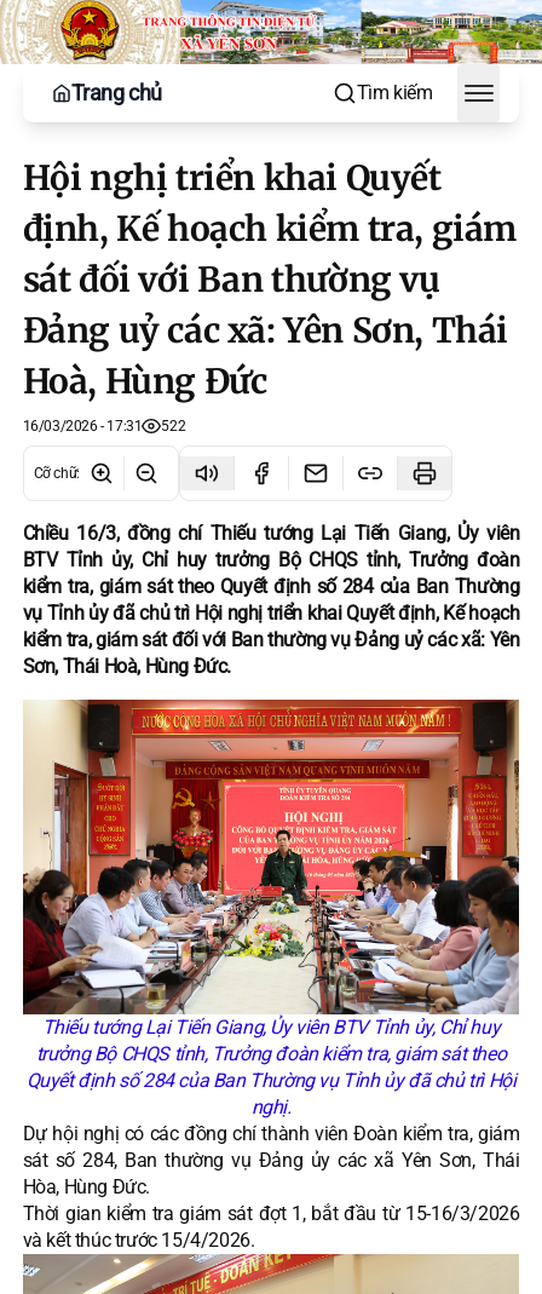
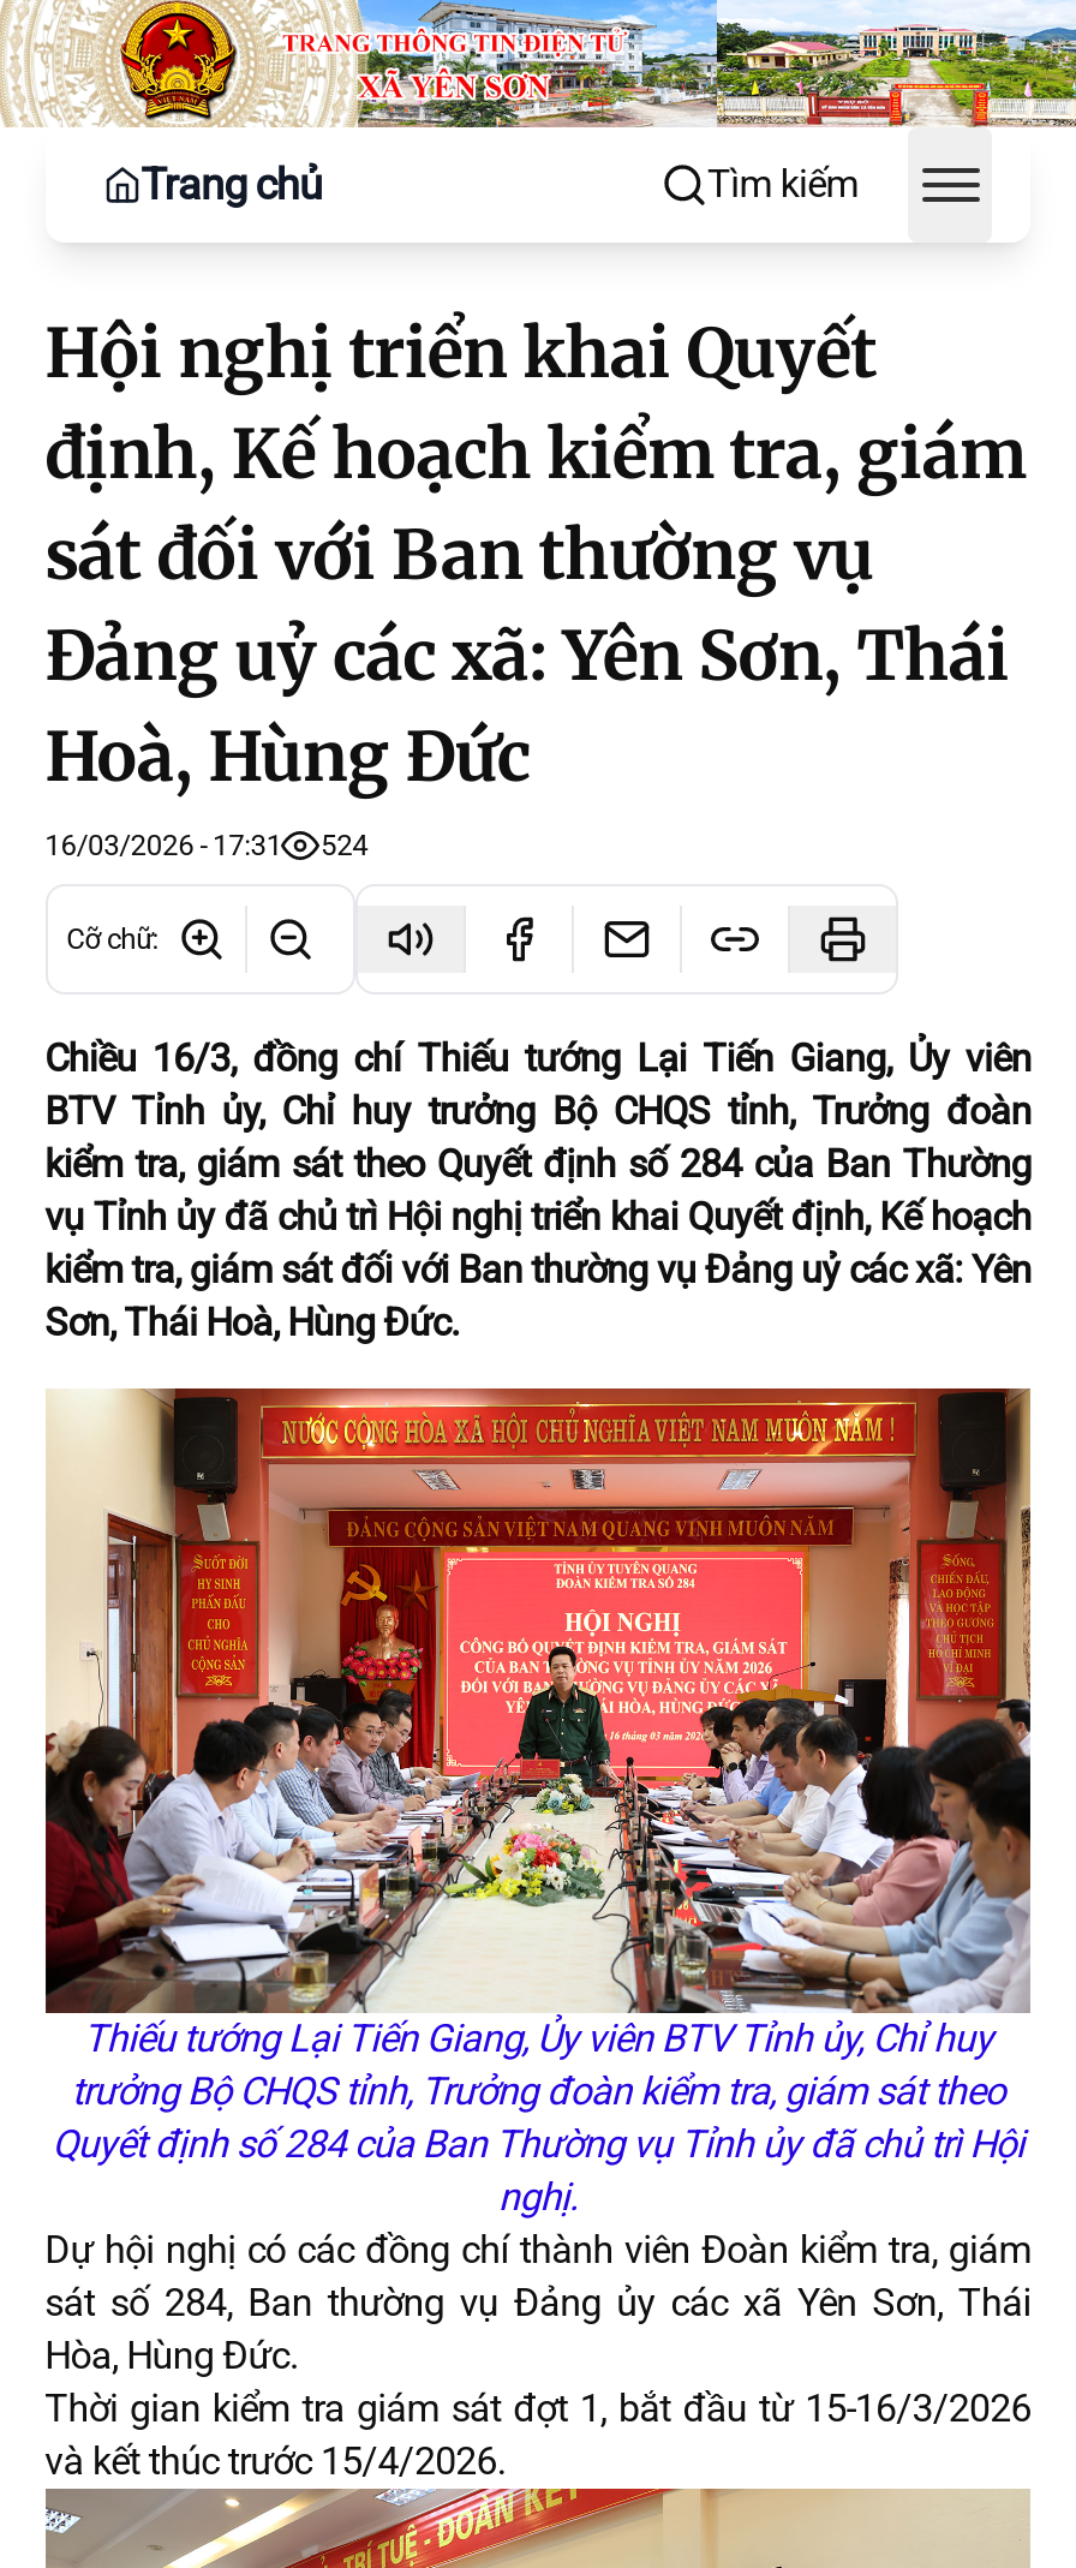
- 16/03/2026 - 17:31 522
+ 16/03/2026 - 17:31 524
